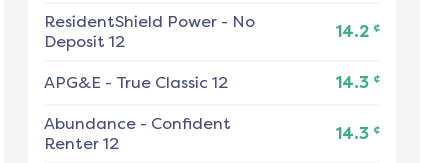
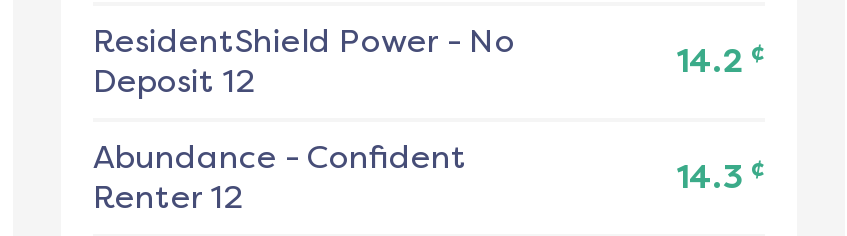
- APG&E - True Classic 12
- 14.3 ¢
